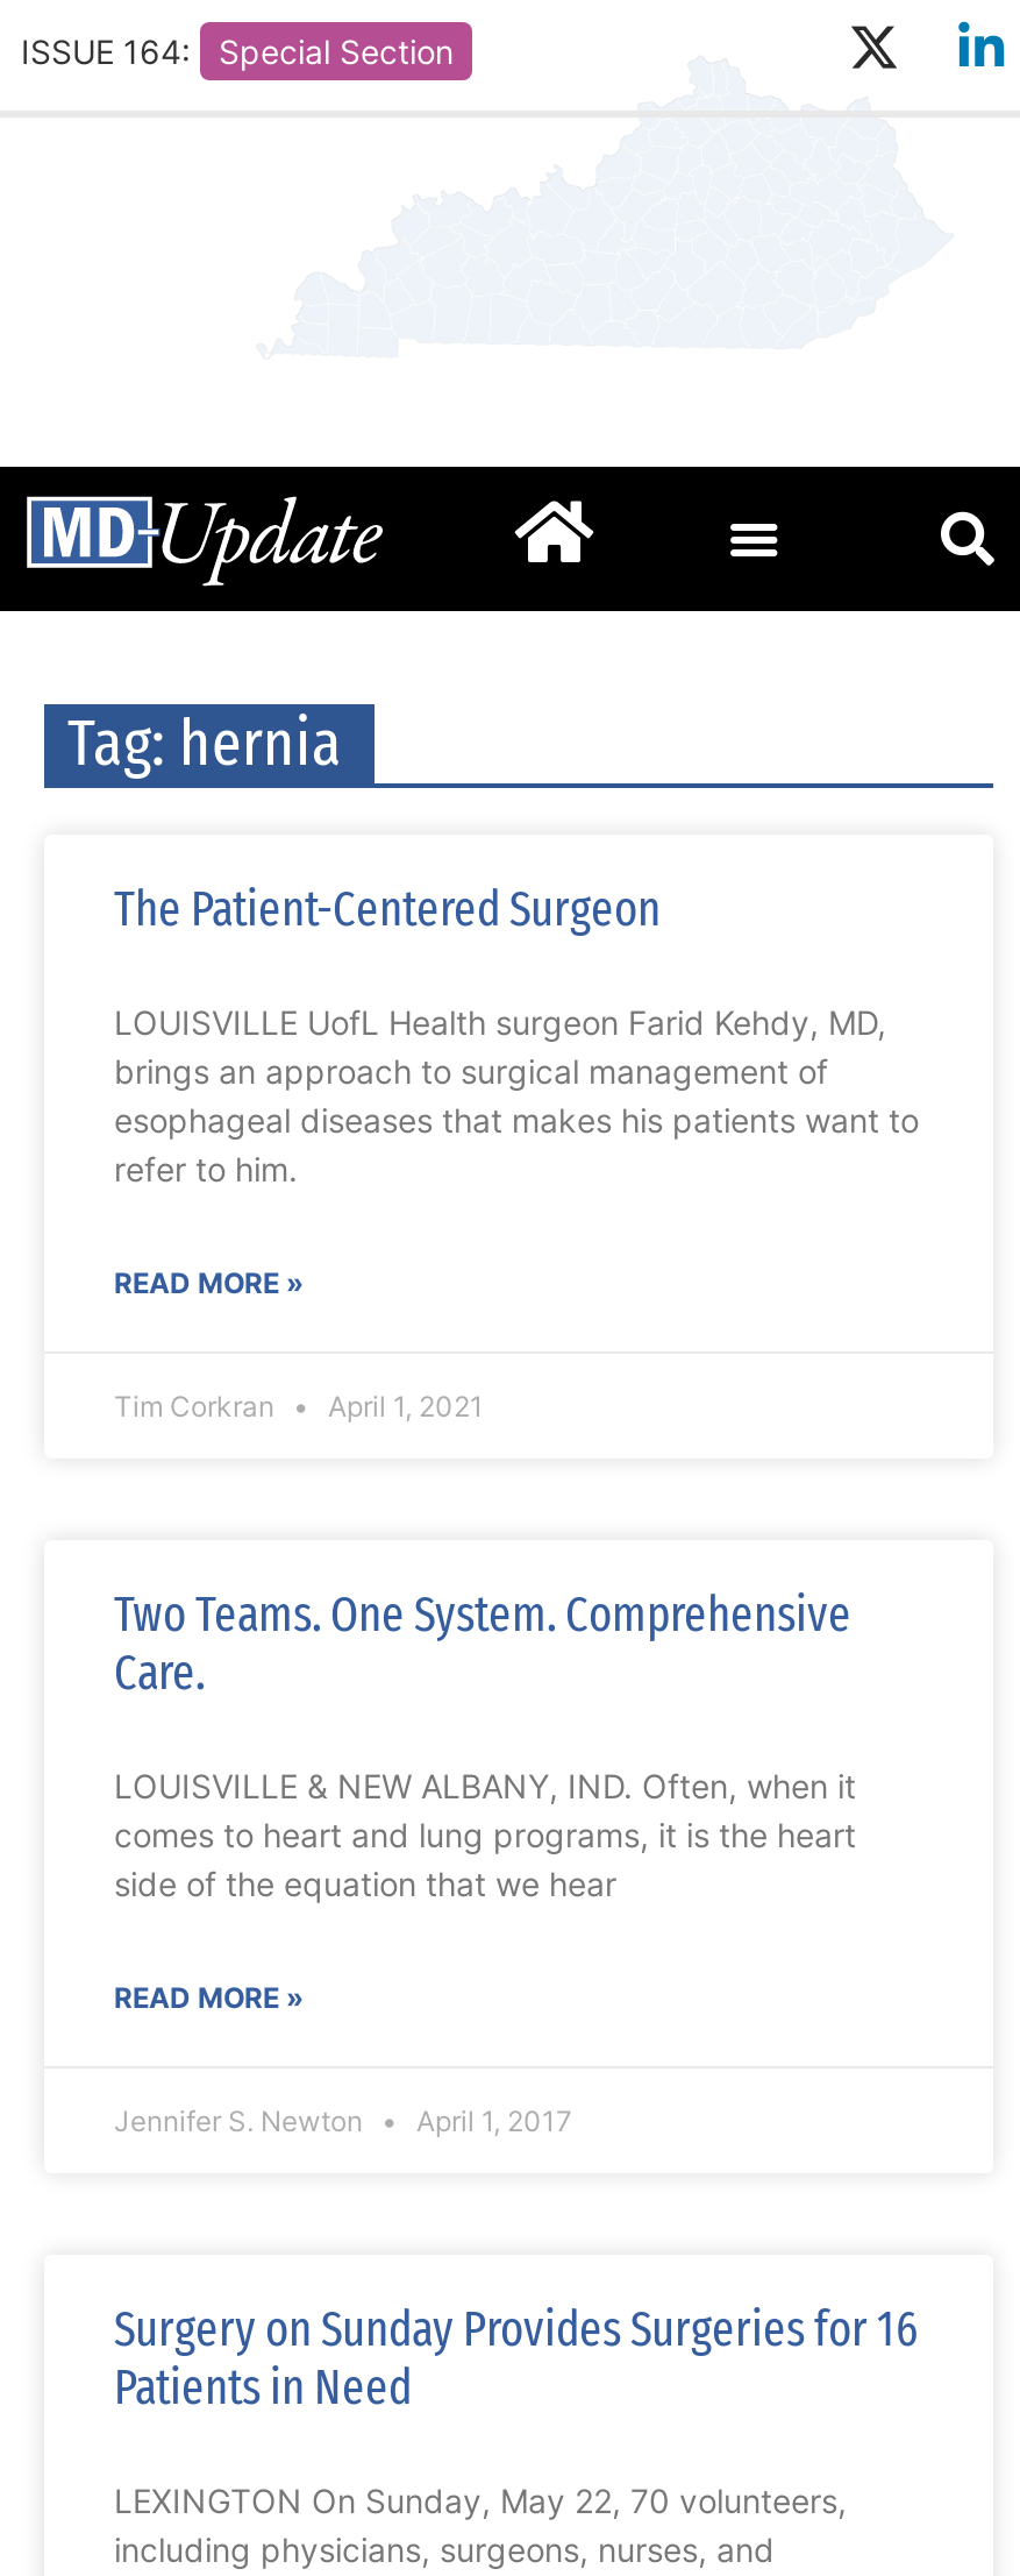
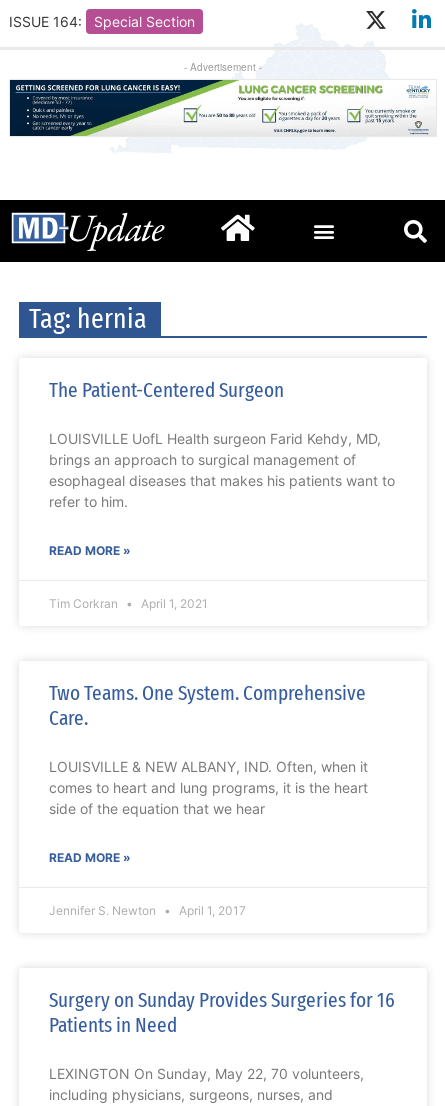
+ [image]

+ - Advertisement -
